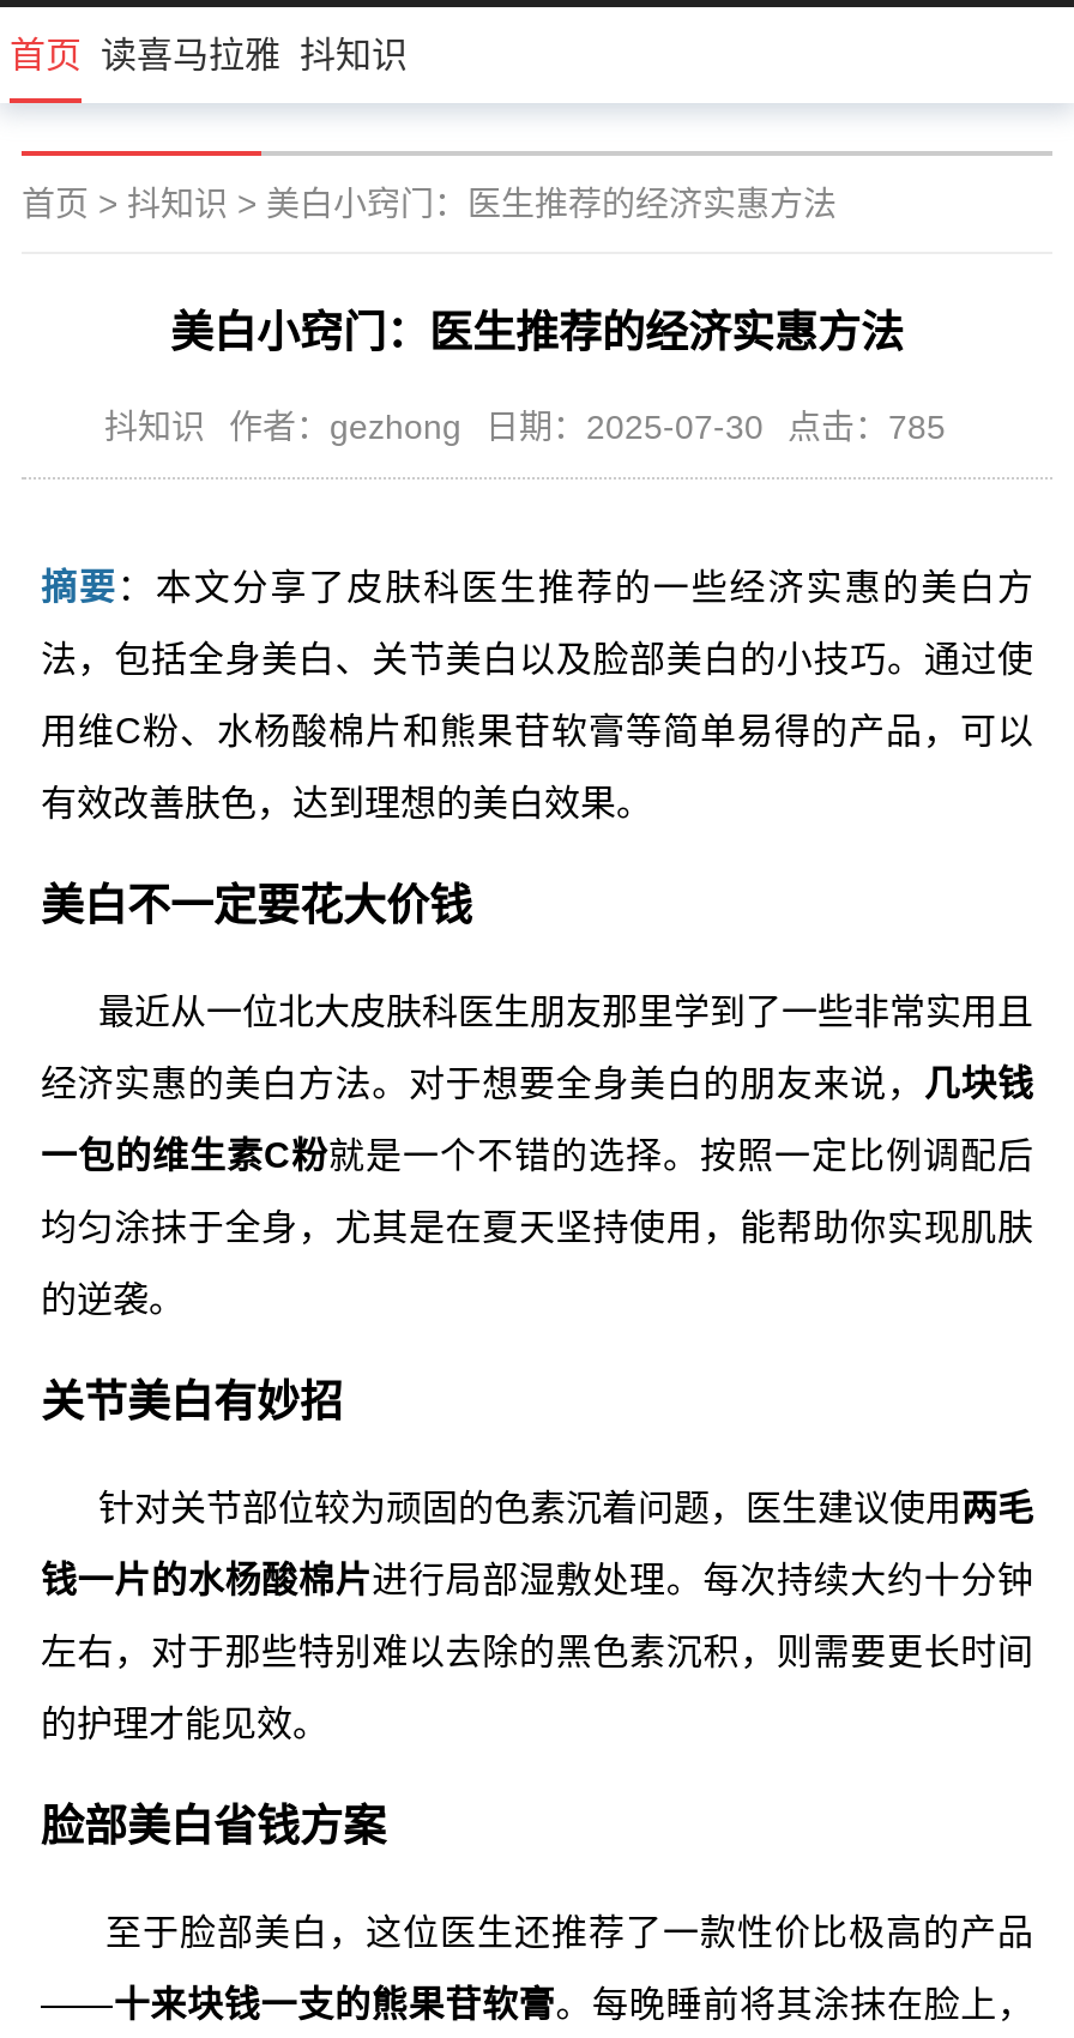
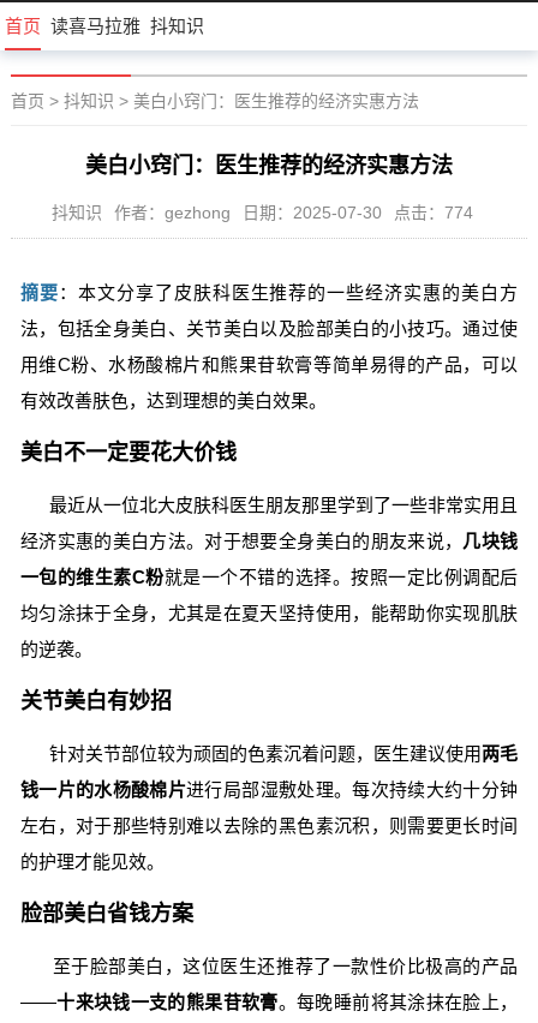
- 点击：785
+ 点击：774
